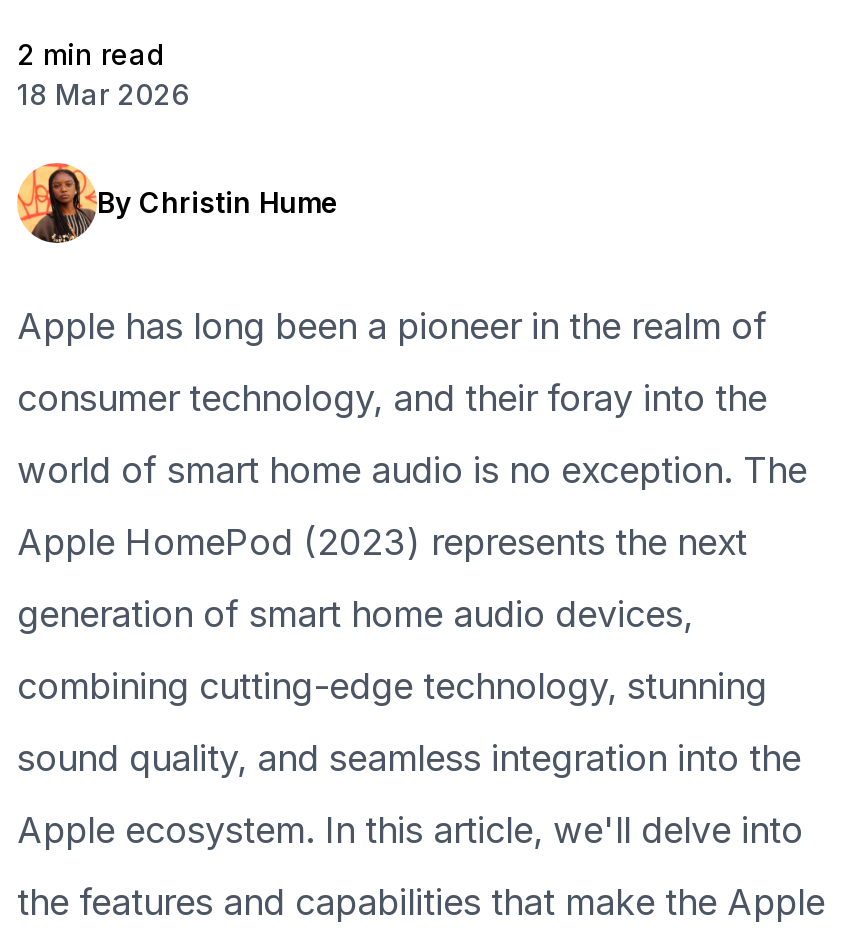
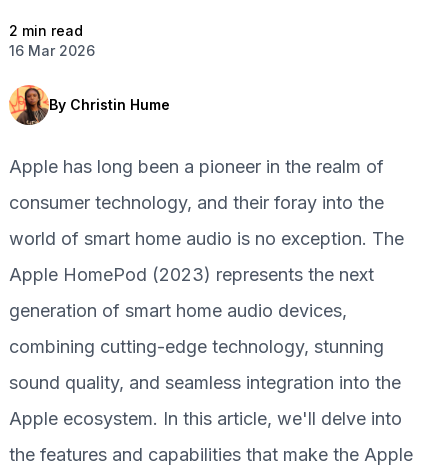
- 18 Mar 2026
+ 16 Mar 2026
